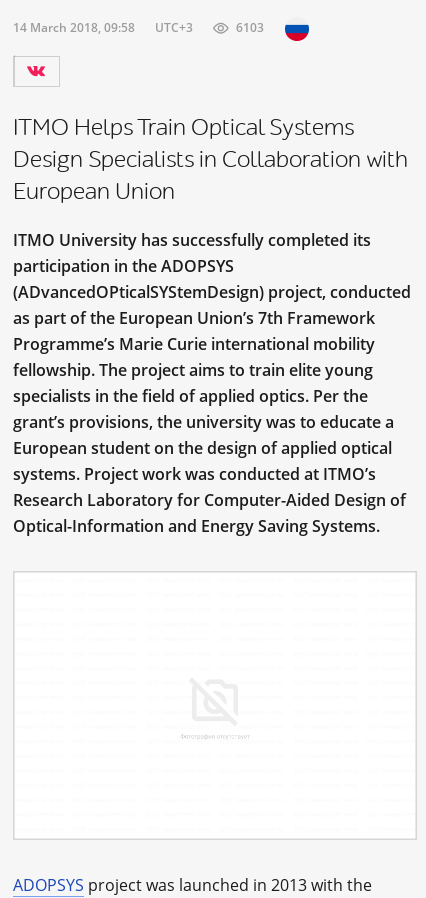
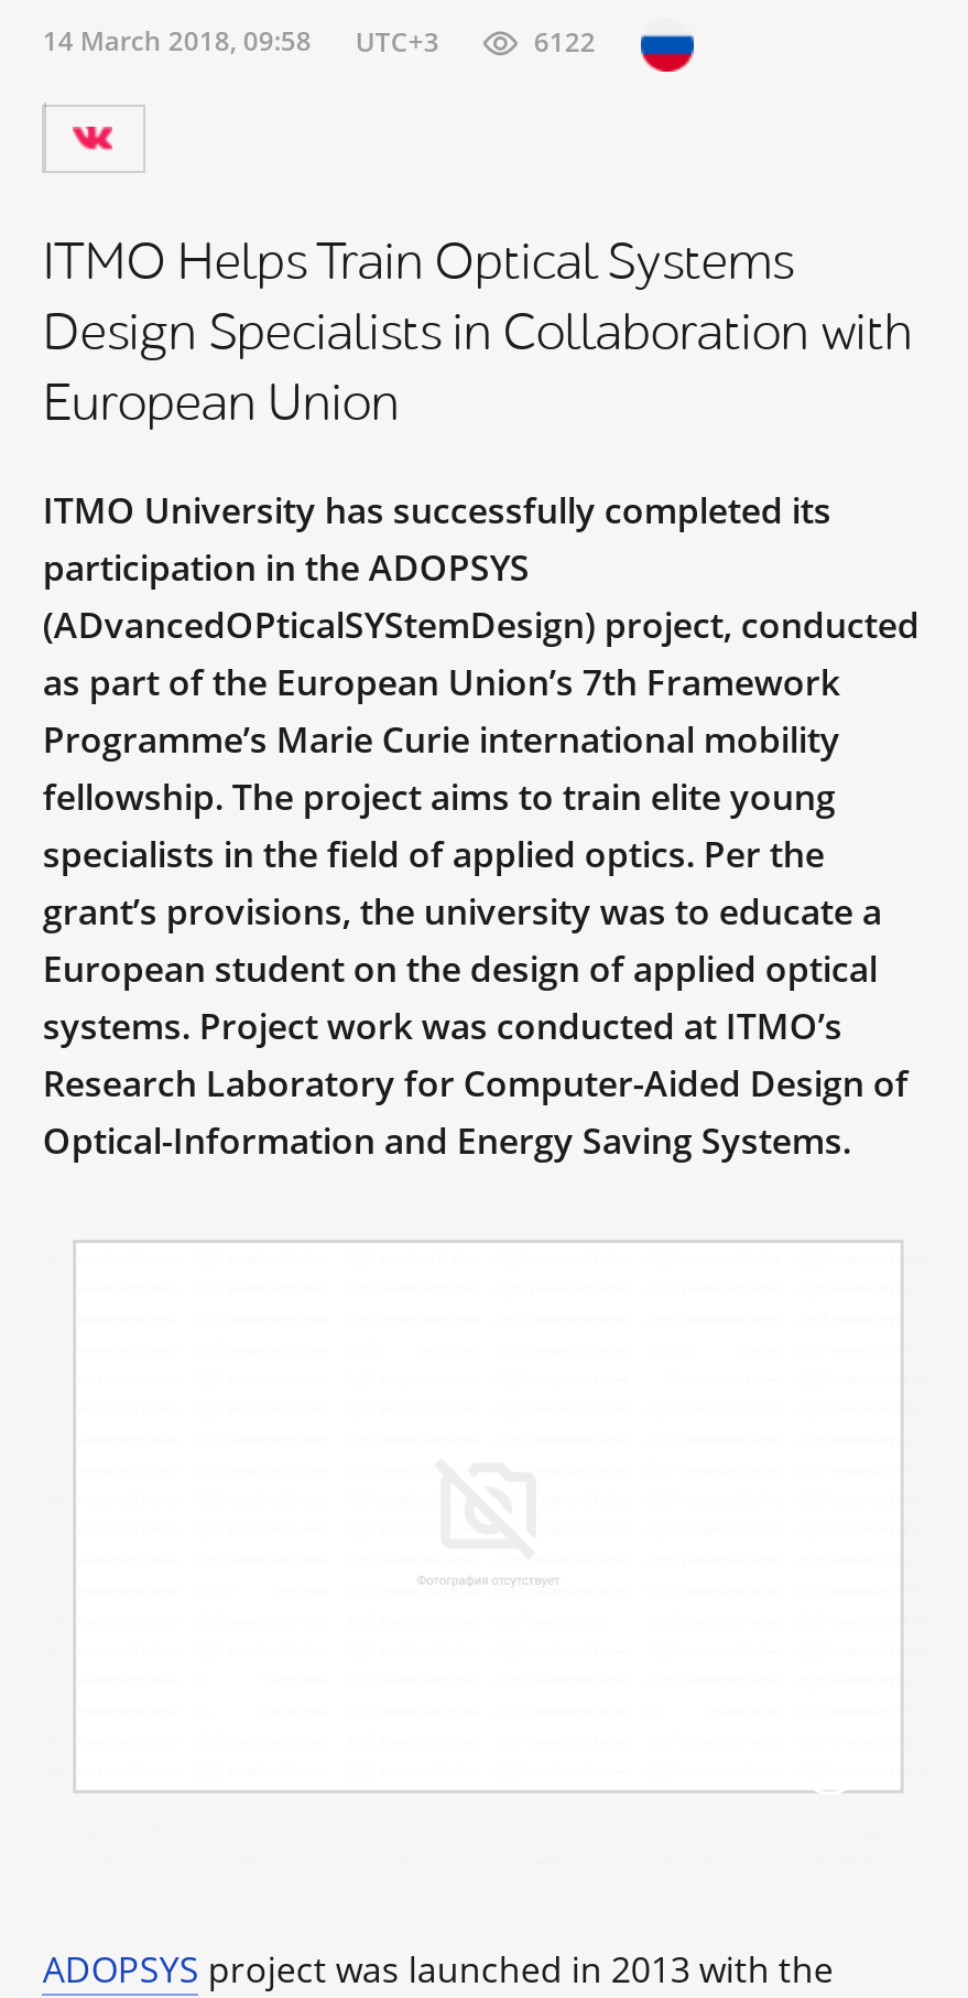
- 6103
+ 6122
